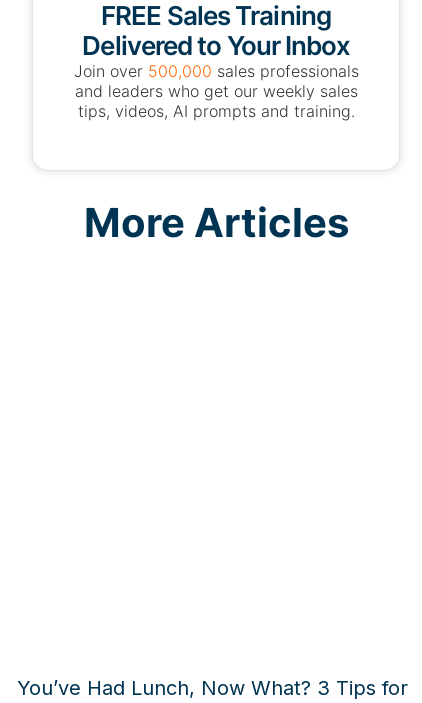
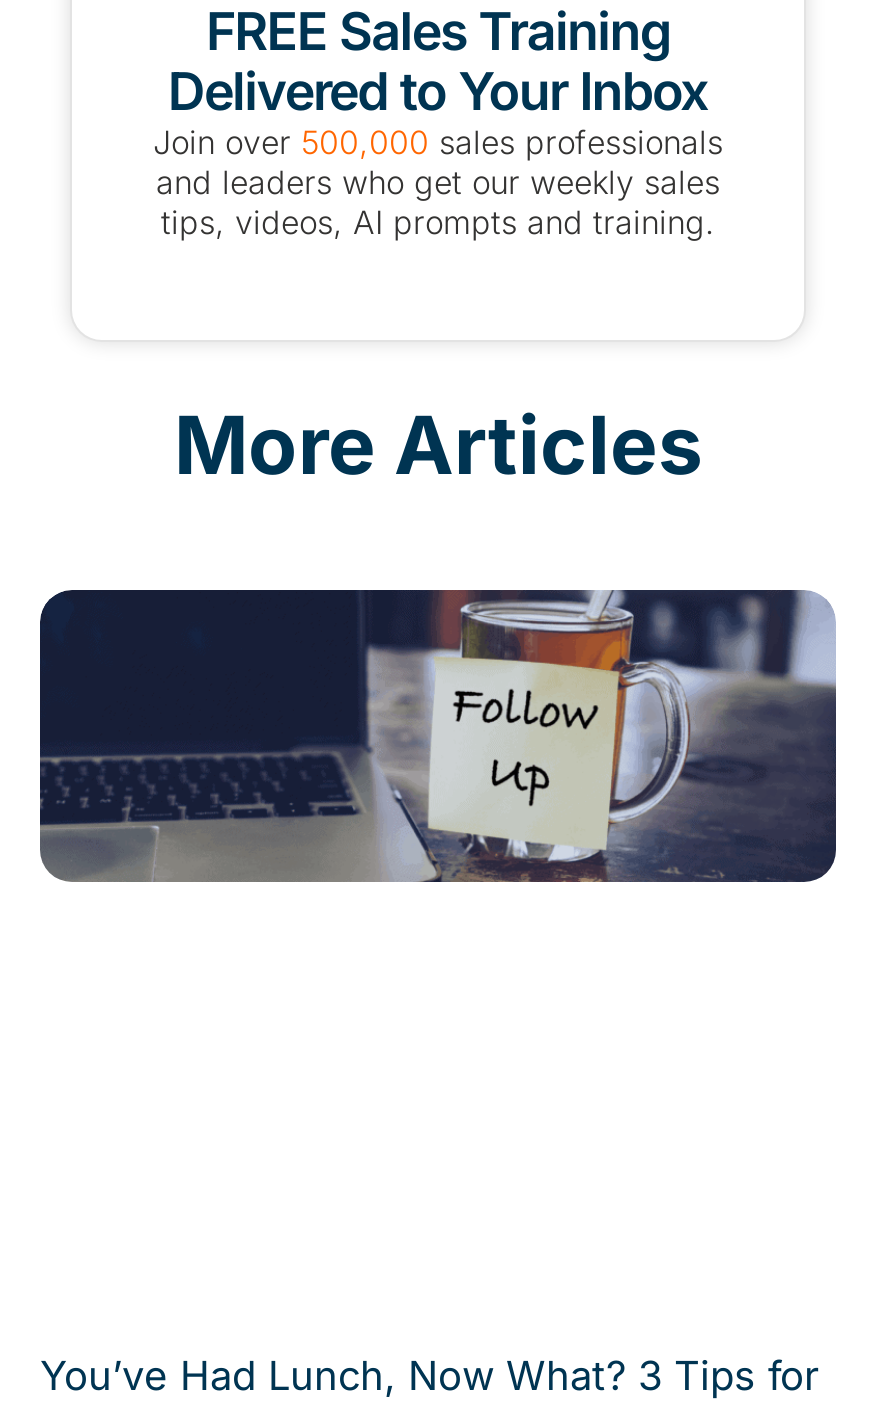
+ [image]
